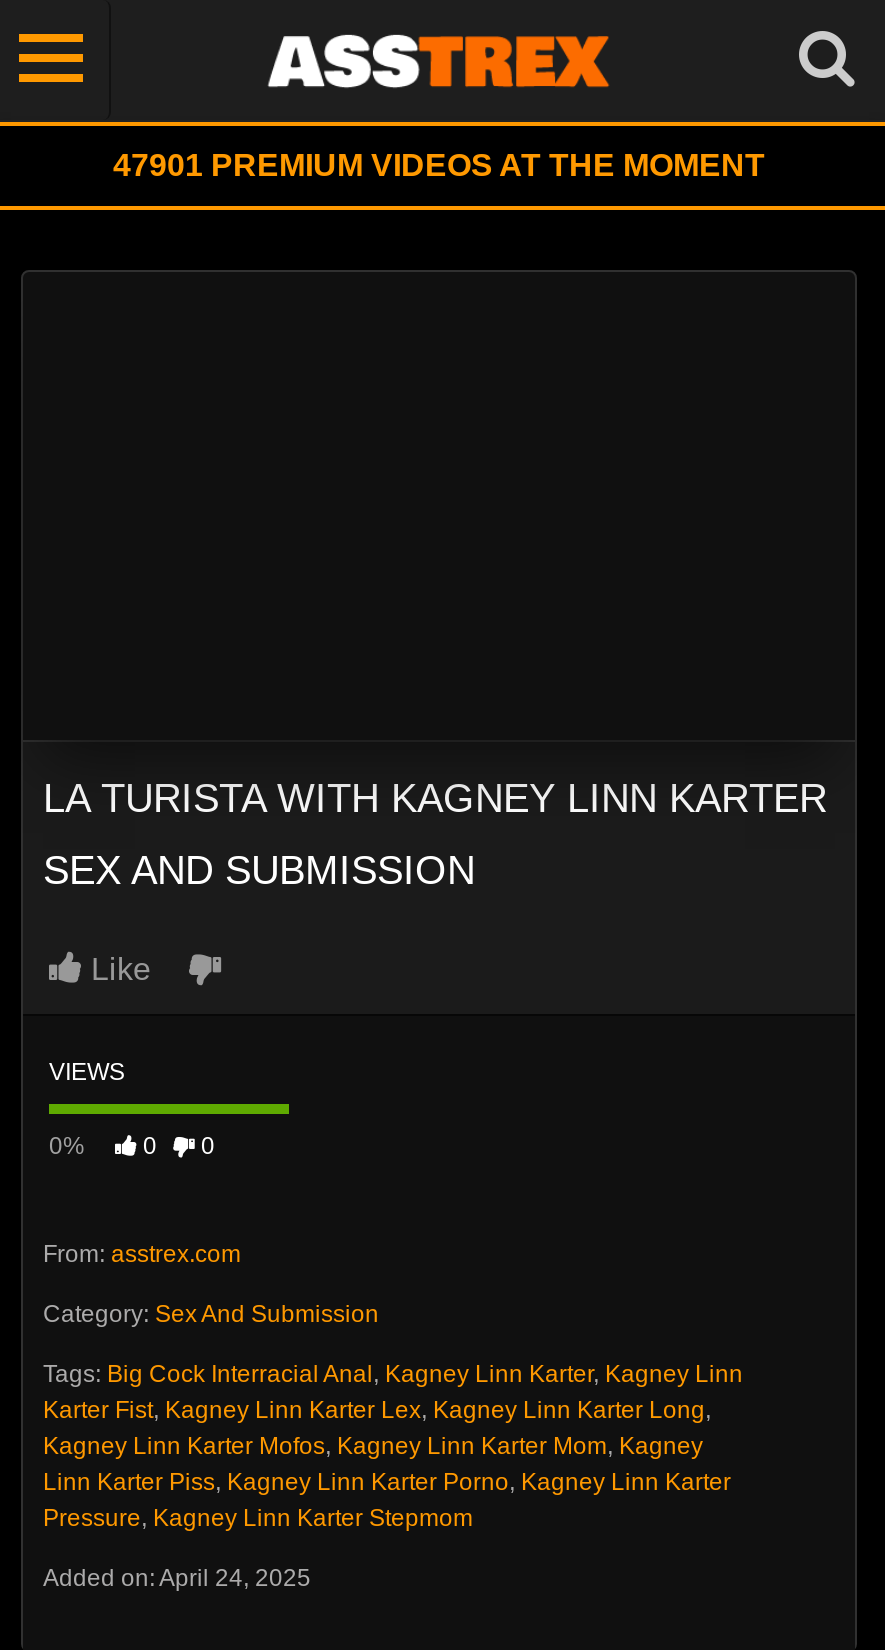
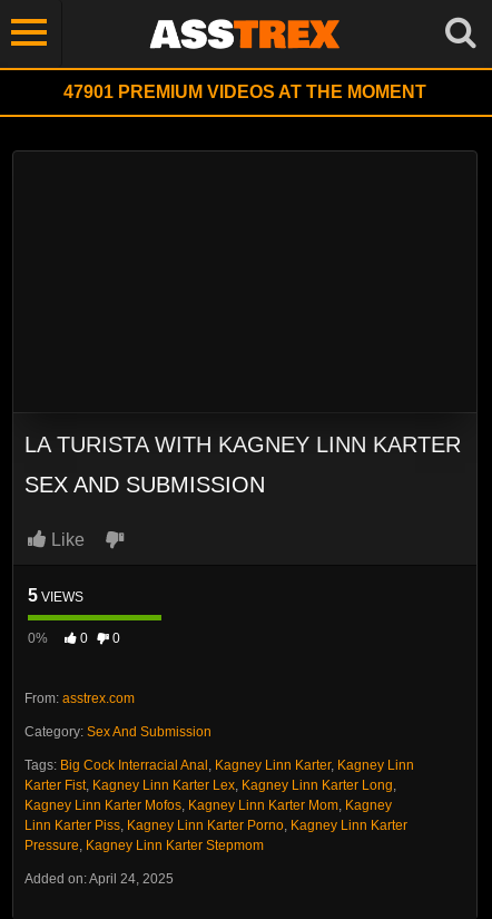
- VIEWS
+ 5 VIEWS
